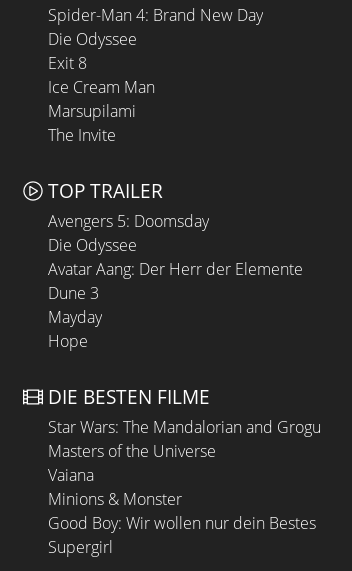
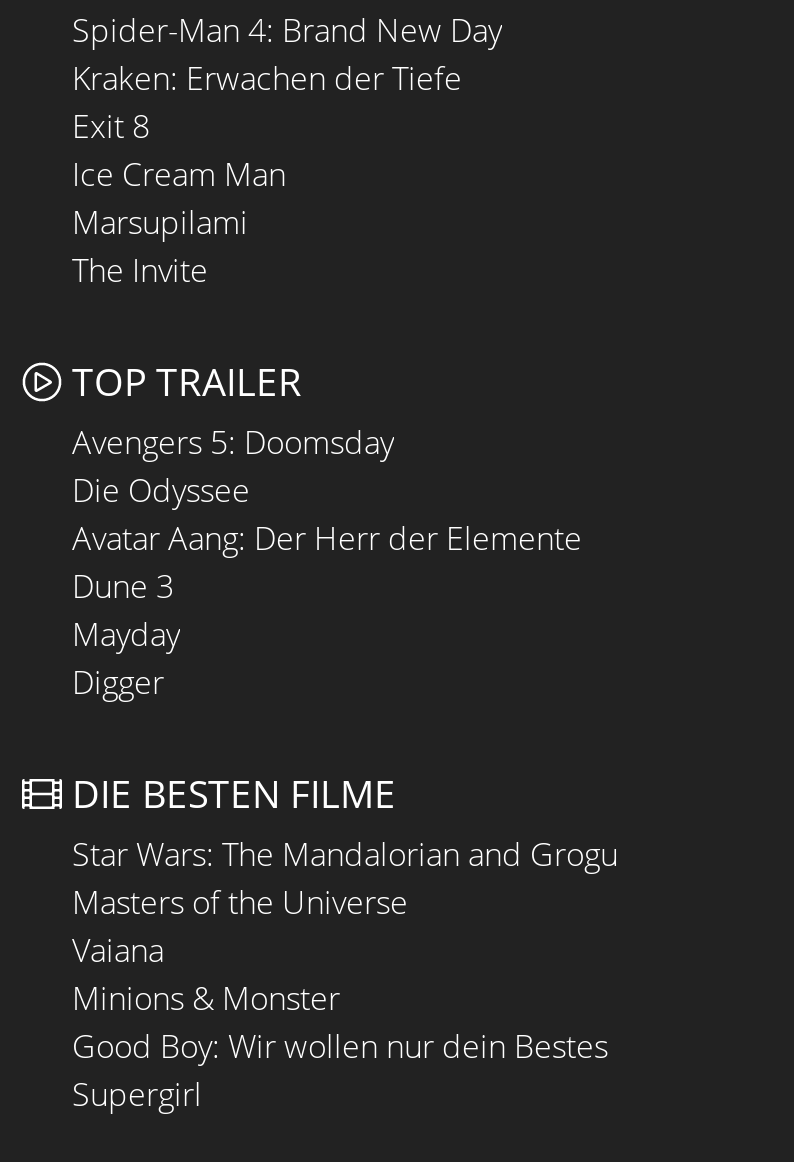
- Die Odyssee
+ Kraken: Erwachen der Tiefe

- Hope
+ Digger
